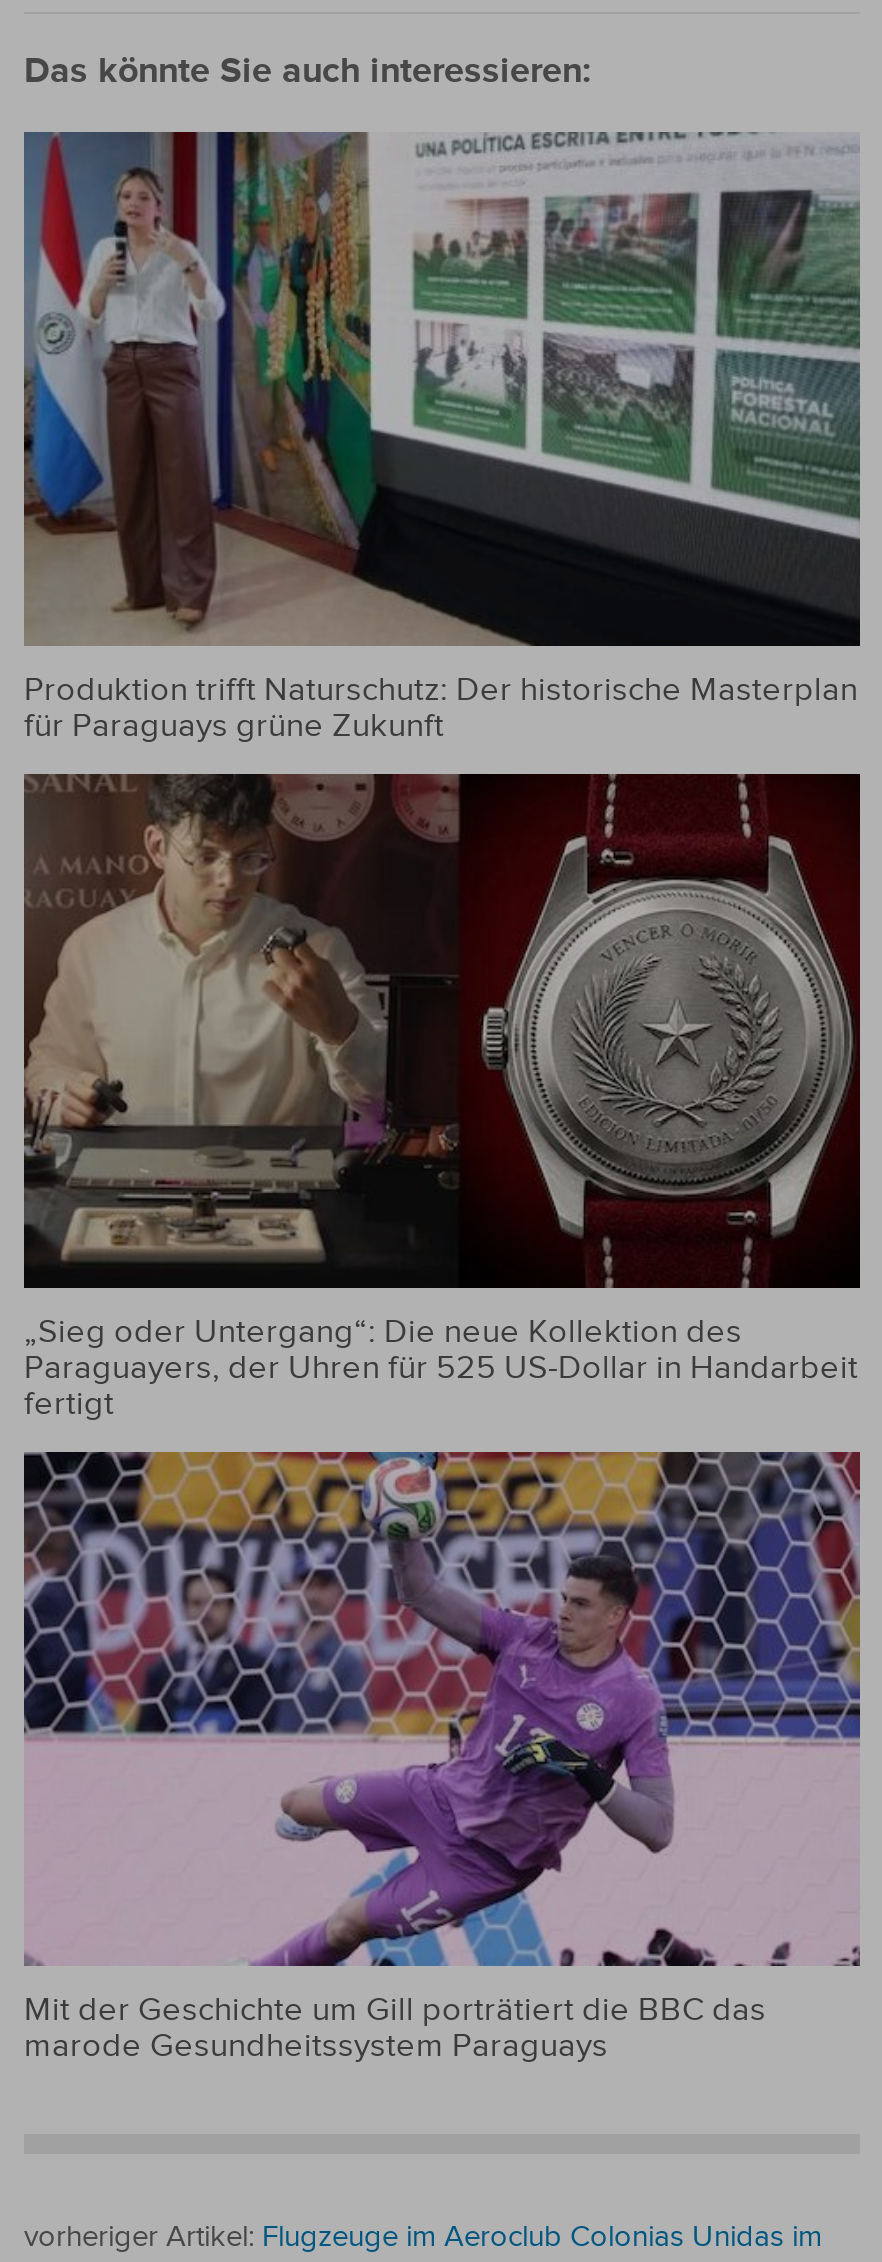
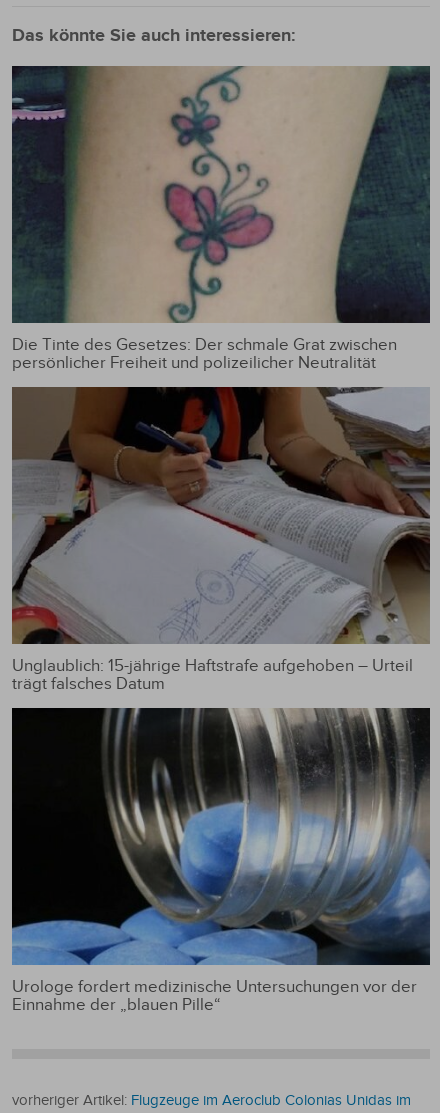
- [image]
- Produktion trifft Naturschutz: Der historische Masterplan
- für Paraguays grüne Zukunft
+ [image]
+ Die Tinte des Gesetzes: Der schmale Grat zwischen
+ persönlicher Freiheit und polizeilicher Neutralität

- [image]
- „Sieg oder Untergang“: Die neue Kollektion des
- Paraguayers, der Uhren für 525 US-Dollar in Handarbeit
- fertigt
+ [image]
+ Unglaublich: 15-jährige Haftstrafe aufgehoben – Urteil
+ trägt falsches Datum

- [image]
- Mit der Geschichte um Gill porträtiert die BBC das
- marode Gesundheitssystem Paraguays
+ [image]
+ Urologe fordert medizinische Untersuchungen vor der
+ Einnahme der „blauen Pille“
